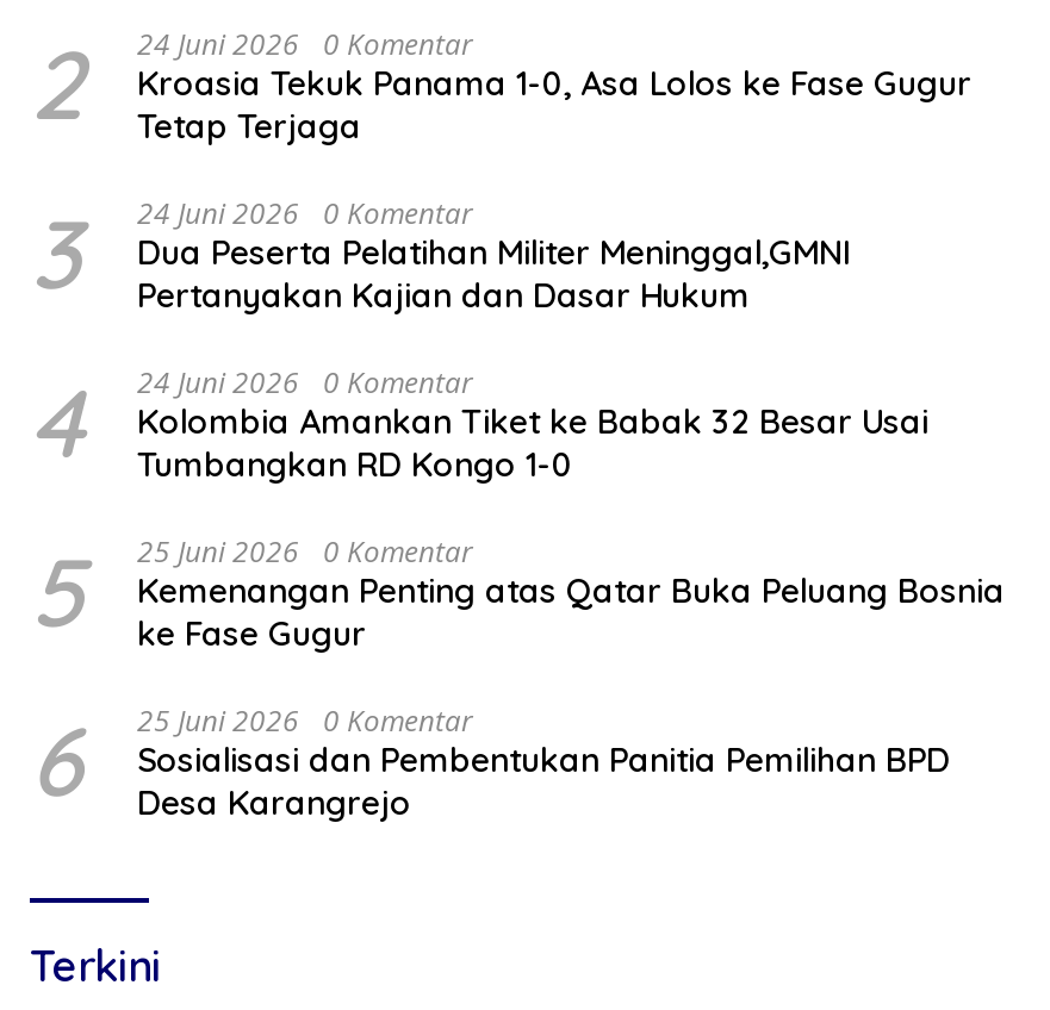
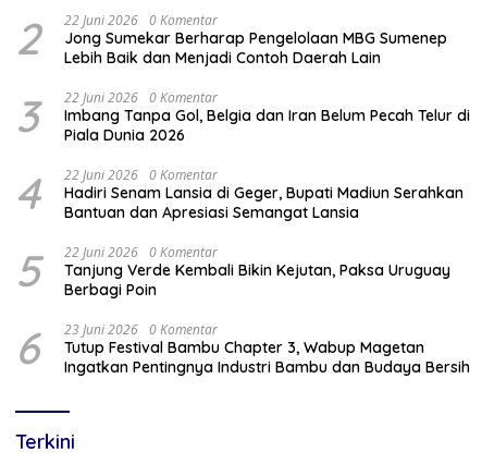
- 24 Juni 2026 0 Komentar
- Kroasia Tekuk Panama 1-0, Asa Lolos ke Fase Gugur
- Tetap Terjaga
+ 22 Juni 2026 0 Komentar
+ Jong Sumekar Berharap Pengelolaan MBG Sumenep
+ Lebih Baik dan Menjadi Contoh Daerah Lain

- 24 Juni 2026 0 Komentar
- Dua Peserta Pelatihan Militer Meninggal,GMNI
- Pertanyakan Kajian dan Dasar Hukum
+ 22 Juni 2026 0 Komentar
+ Imbang Tanpa Gol, Belgia dan Iran Belum Pecah Telur di
+ Piala Dunia 2026

- 24 Juni 2026 0 Komentar
- Kolombia Amankan Tiket ke Babak 32 Besar Usai
- Tumbangkan RD Kongo 1-0
+ 22 Juni 2026 0 Komentar
+ Hadiri Senam Lansia di Geger, Bupati Madiun Serahkan
+ Bantuan dan Apresiasi Semangat Lansia

- 25 Juni 2026 0 Komentar
- Kemenangan Penting atas Qatar Buka Peluang Bosnia
- ke Fase Gugur
+ 22 Juni 2026 0 Komentar
+ Tanjung Verde Kembali Bikin Kejutan, Paksa Uruguay
+ Berbagi Poin

- 25 Juni 2026 0 Komentar
- Sosialisasi dan Pembentukan Panitia Pemilihan BPD
- Desa Karangrejo
+ 23 Juni 2026 0 Komentar
+ Tutup Festival Bambu Chapter 3, Wabup Magetan
+ Ingatkan Pentingnya Industri Bambu dan Budaya Bersih
